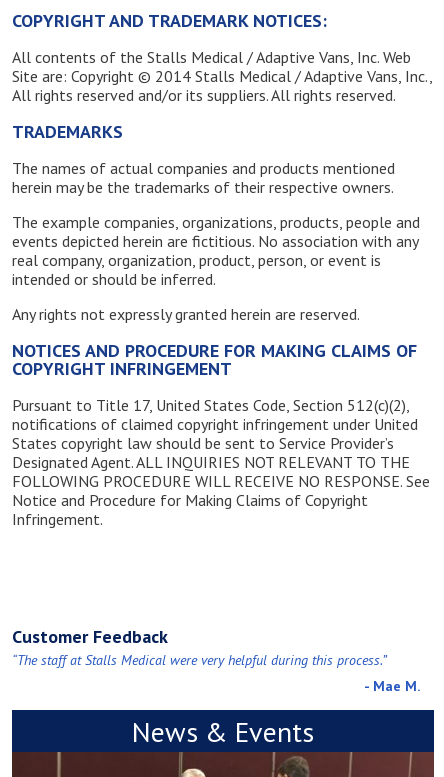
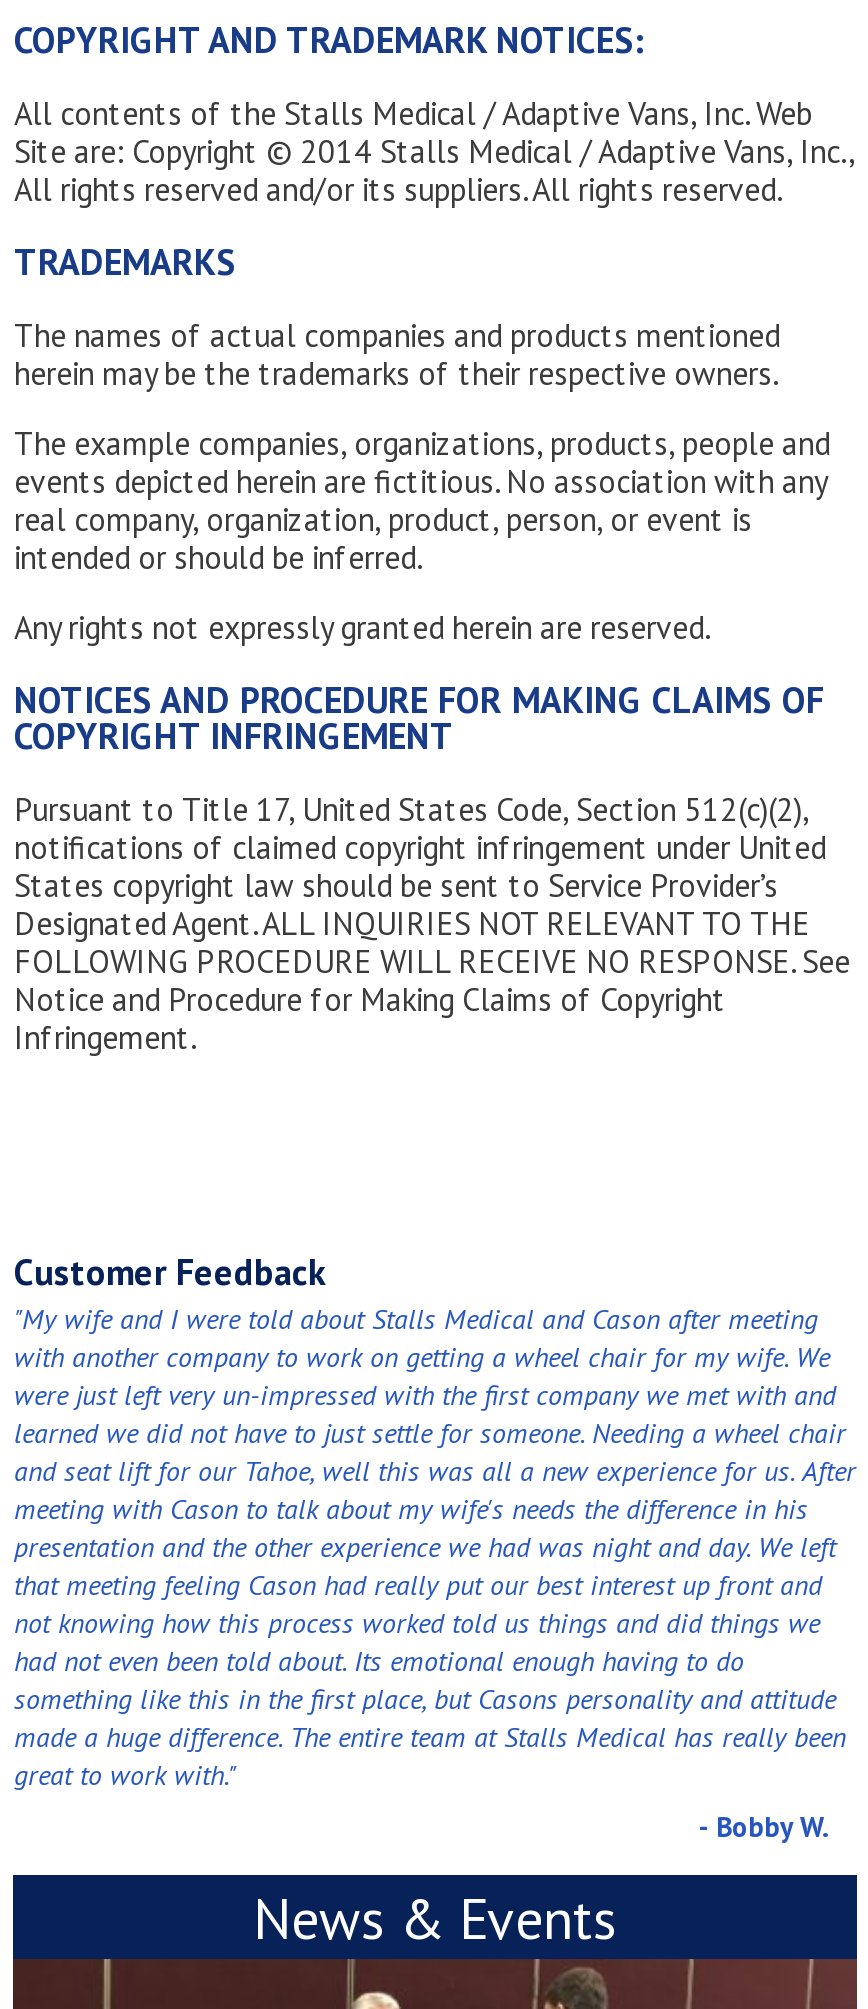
- “The staff at Stalls Medical were very helpful during this process.”
- - Mae M.
+ "My wife and I were told about Stalls Medical and Cason after meeting
+ with another company to work on getting a wheel chair for my wife. We
+ were just left very un-impressed with the first company we met with and
+ learned we did not have to just settle for someone. Needing a wheel chair
+ and seat lift for our Tahoe, well this was all a new experience for us. After
+ meeting with Cason to talk about my wife's needs the difference in his
+ presentation and the other experience we had was night and day. We left
+ that meeting feeling Cason had really put our best interest up front and
+ not knowing how this process worked told us things and did things we
+ had not even been told about. Its emotional enough having to do
+ something like this in the first place, but Casons personality and attitude
+ made a huge difference. The entire team at Stalls Medical has really been
+ great to work with."
+ - Bobby W.
